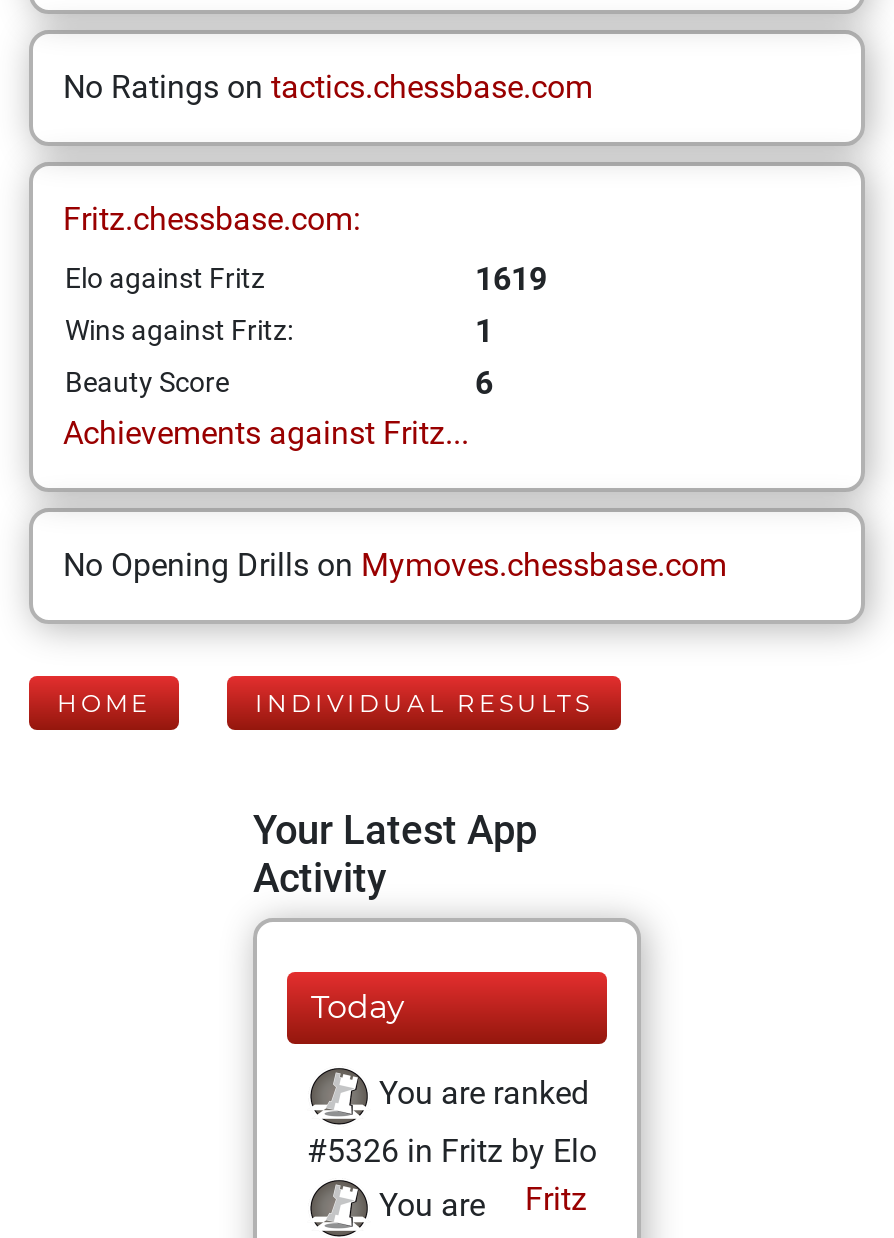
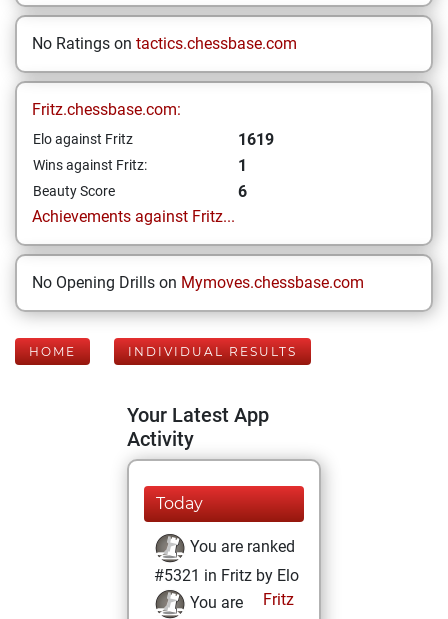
- #5326 in Fritz by Elo
+ #5321 in Fritz by Elo
